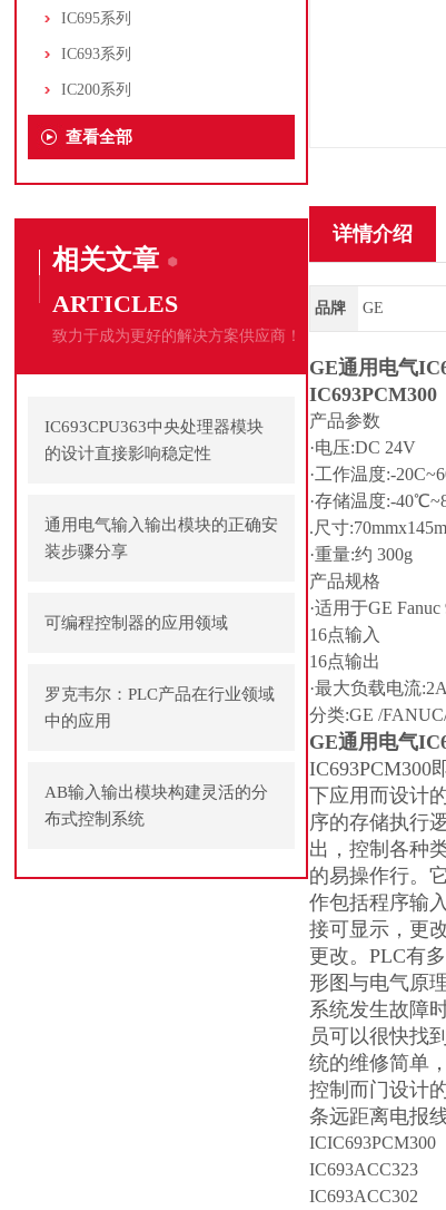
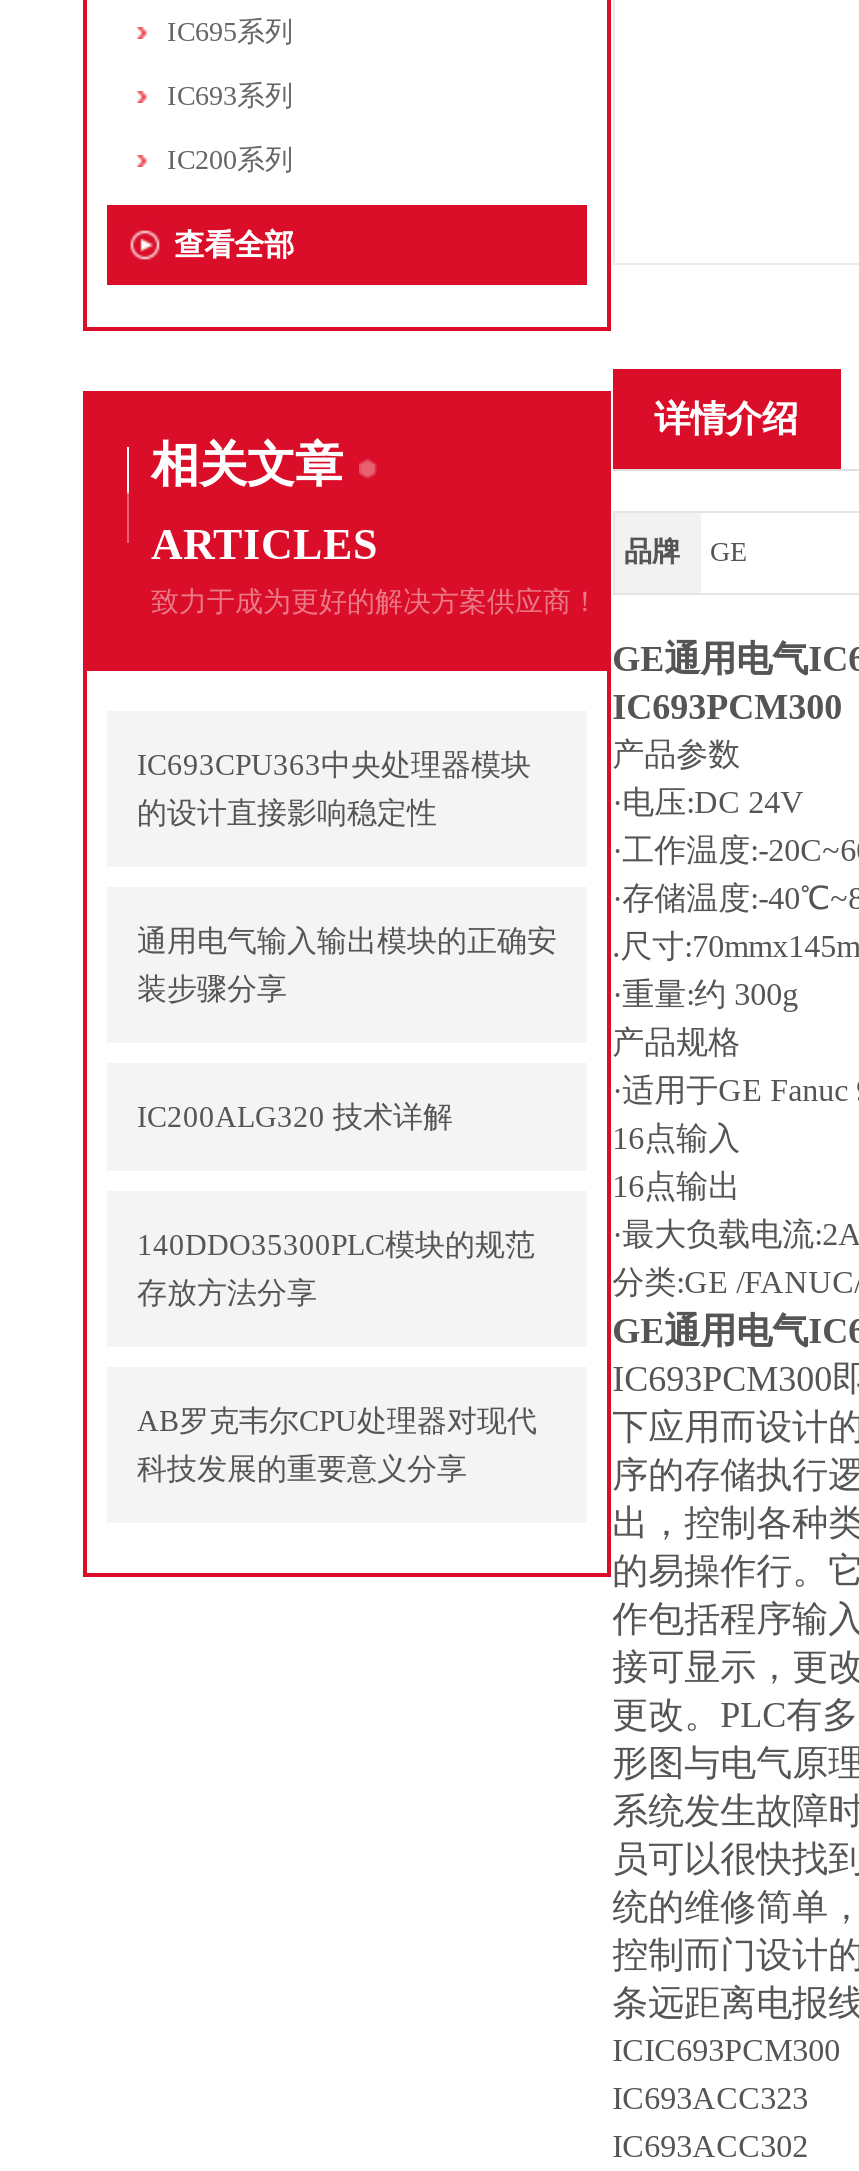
- 可编程控制器的应用领域
+ IC200ALG320 技术详解

- 罗克韦尔：PLC产品在行业领域
+ 140DDO35300PLC模块的规范

- 中的应用
+ 存放方法分享

- AB输入输出模块构建灵活的分
+ AB罗克韦尔CPU处理器对现代

- 布式控制系统
+ 科技发展的重要意义分享
